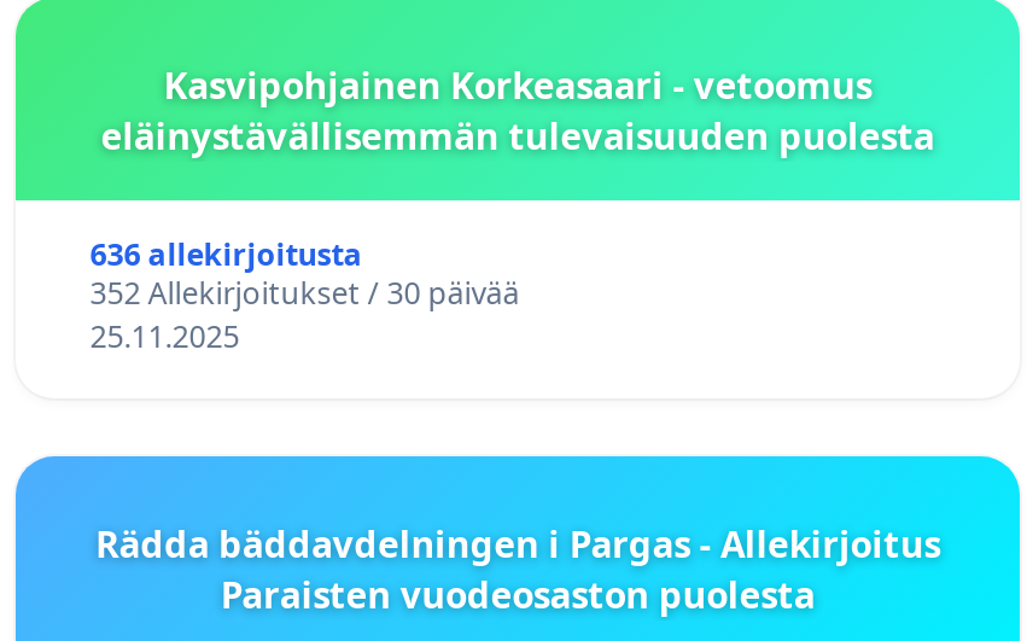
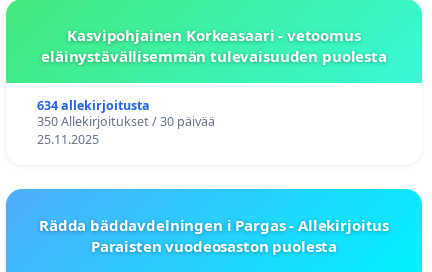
- 636 allekirjoitusta
+ 634 allekirjoitusta

- 352 Allekirjoitukset / 30 päivää
+ 350 Allekirjoitukset / 30 päivää
